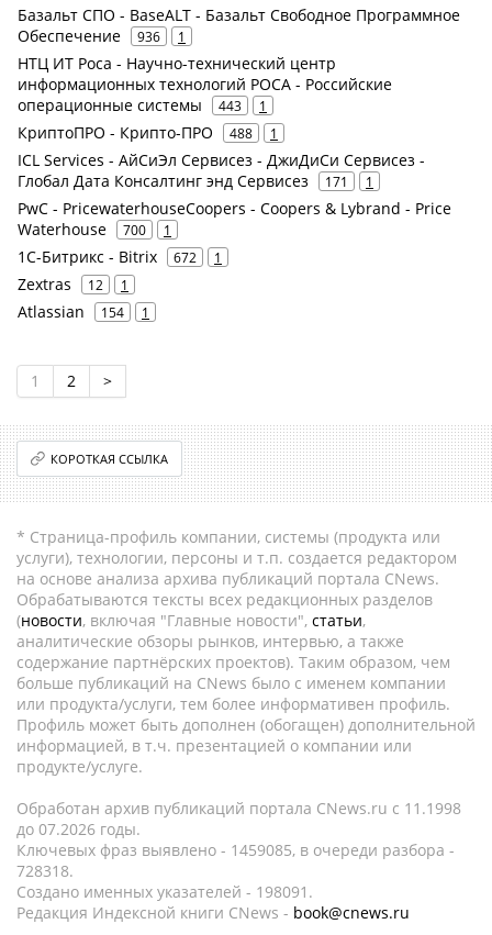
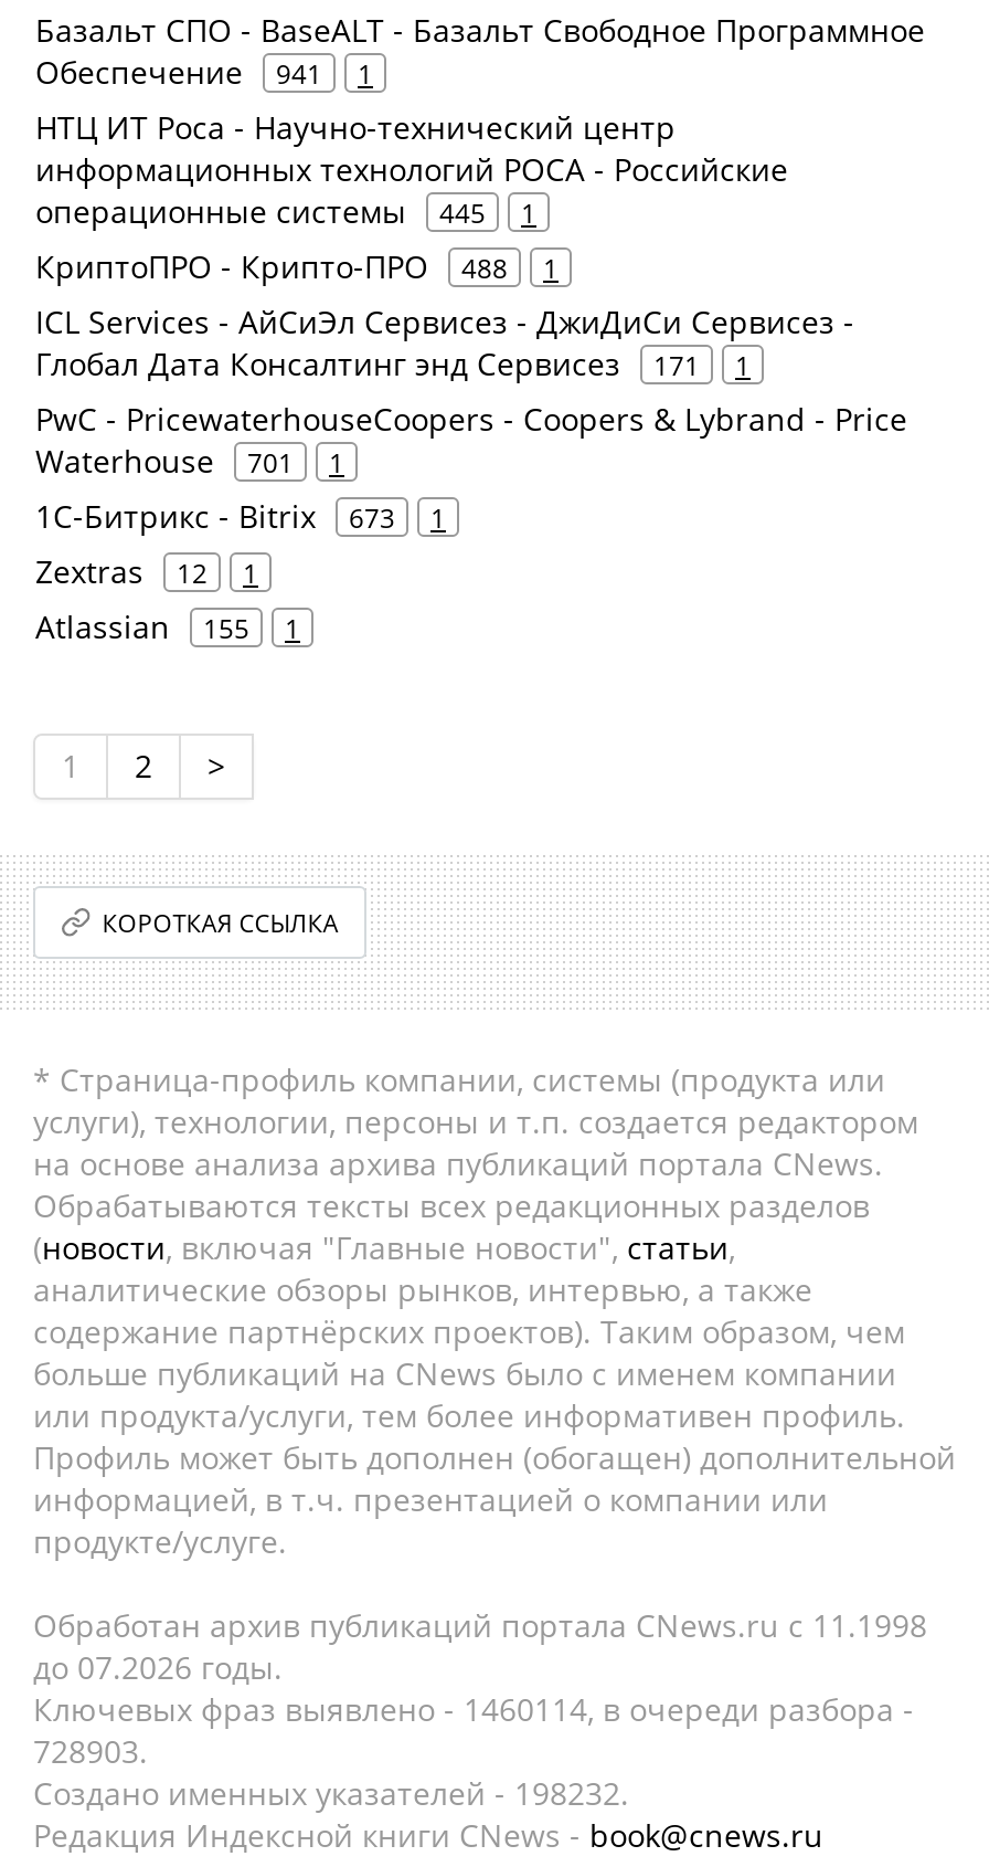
- Обеспечение 936 1
+ Обеспечение 941 1

- операционные системы 443 1
+ операционные системы 445 1

- Waterhouse 700 1
+ Waterhouse 701 1

- 1С-Битрикс - Bitrix 672 1
+ 1С-Битрикс - Bitrix 673 1

- Atlassian 154 1
+ Atlassian 155 1

- Ключевых фраз выявлено - 1459085, в очереди разбора -
+ Ключевых фраз выявлено - 1460114, в очереди разбора -

- 728318.
+ 728903.

- Создано именных указателей - 198091.
+ Создано именных указателей - 198232.
